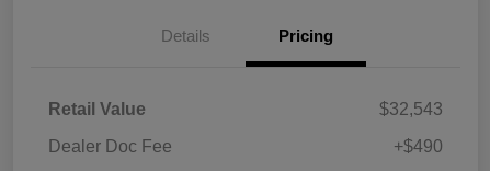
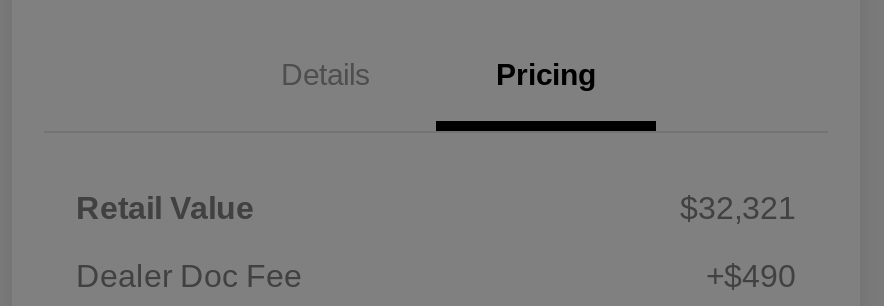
- $32,543
+ $32,321
